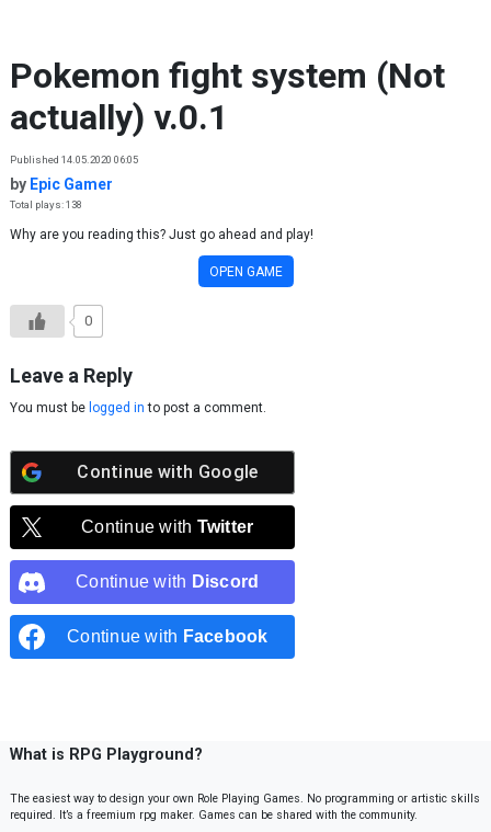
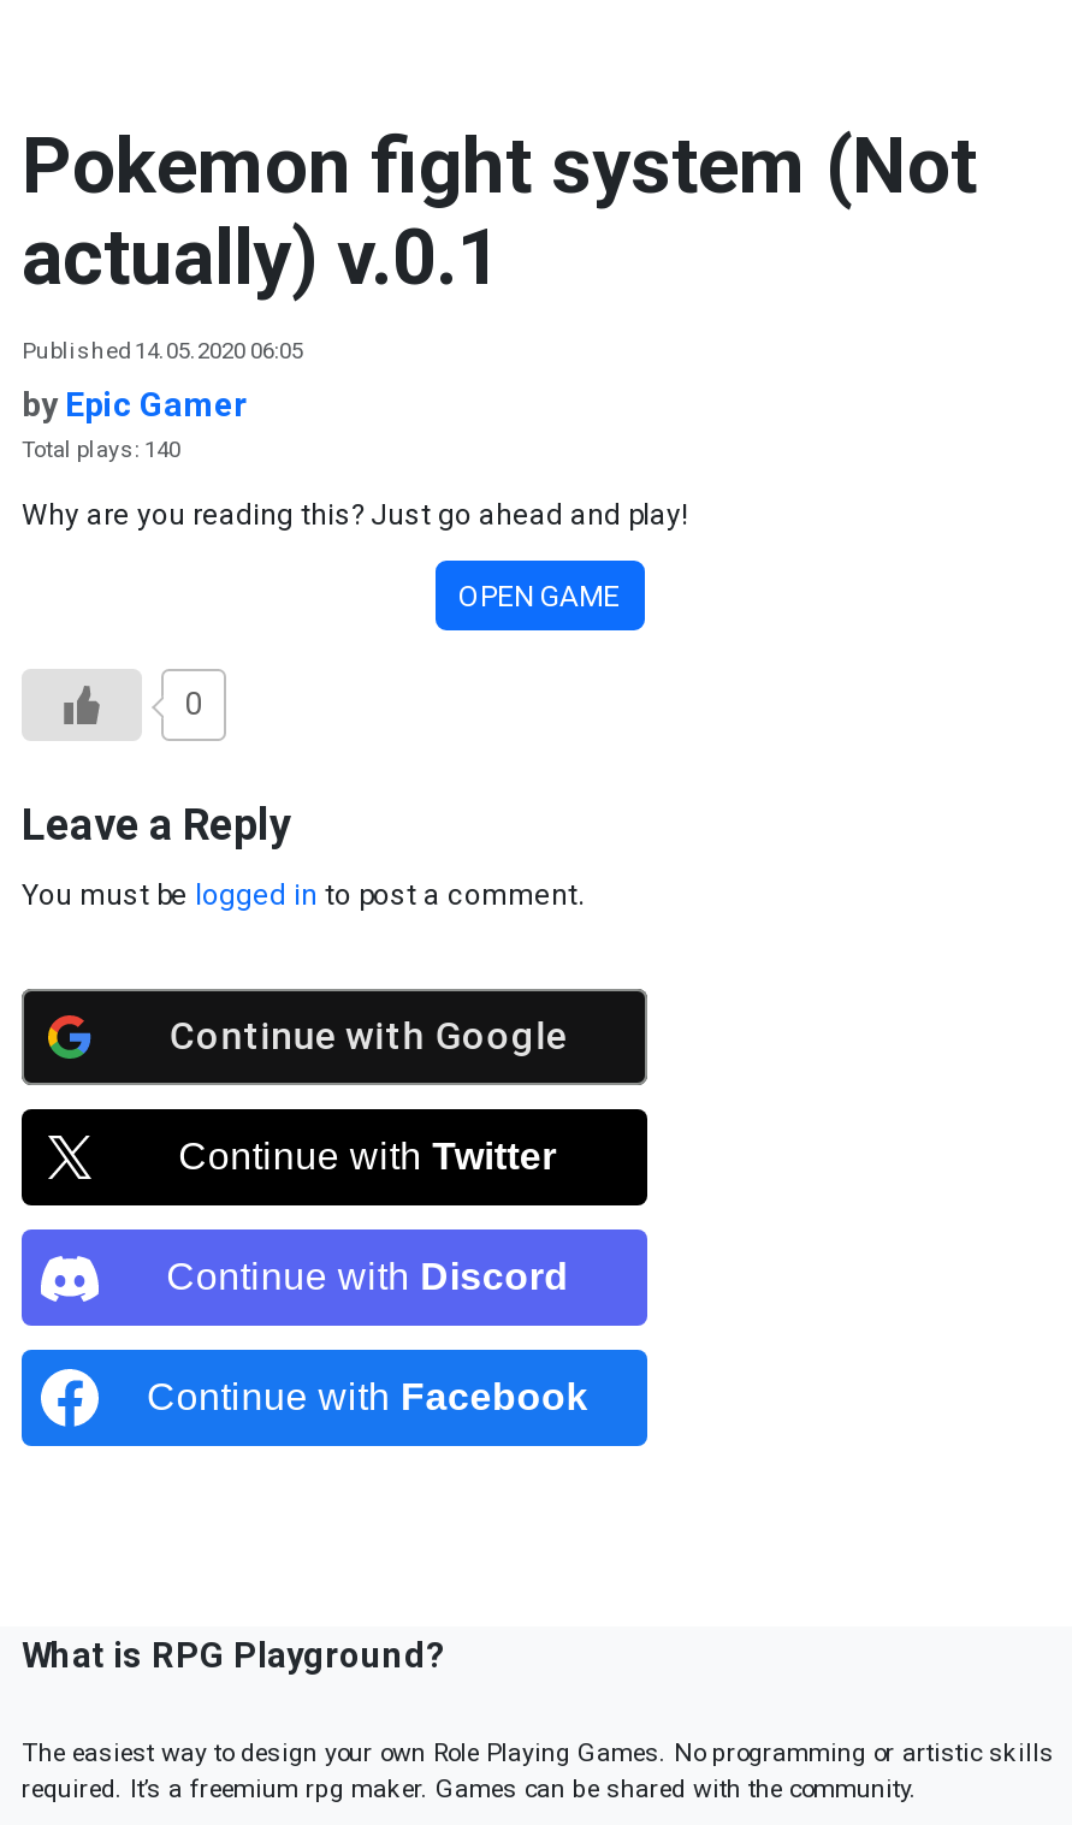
- Total plays: 138
+ Total plays: 140
